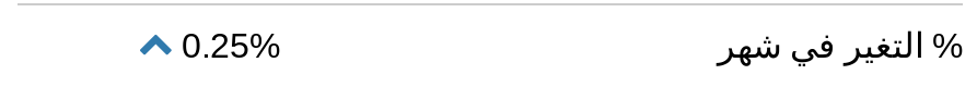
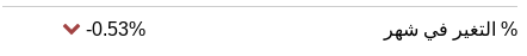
- 0.25%
+ -0.53%
